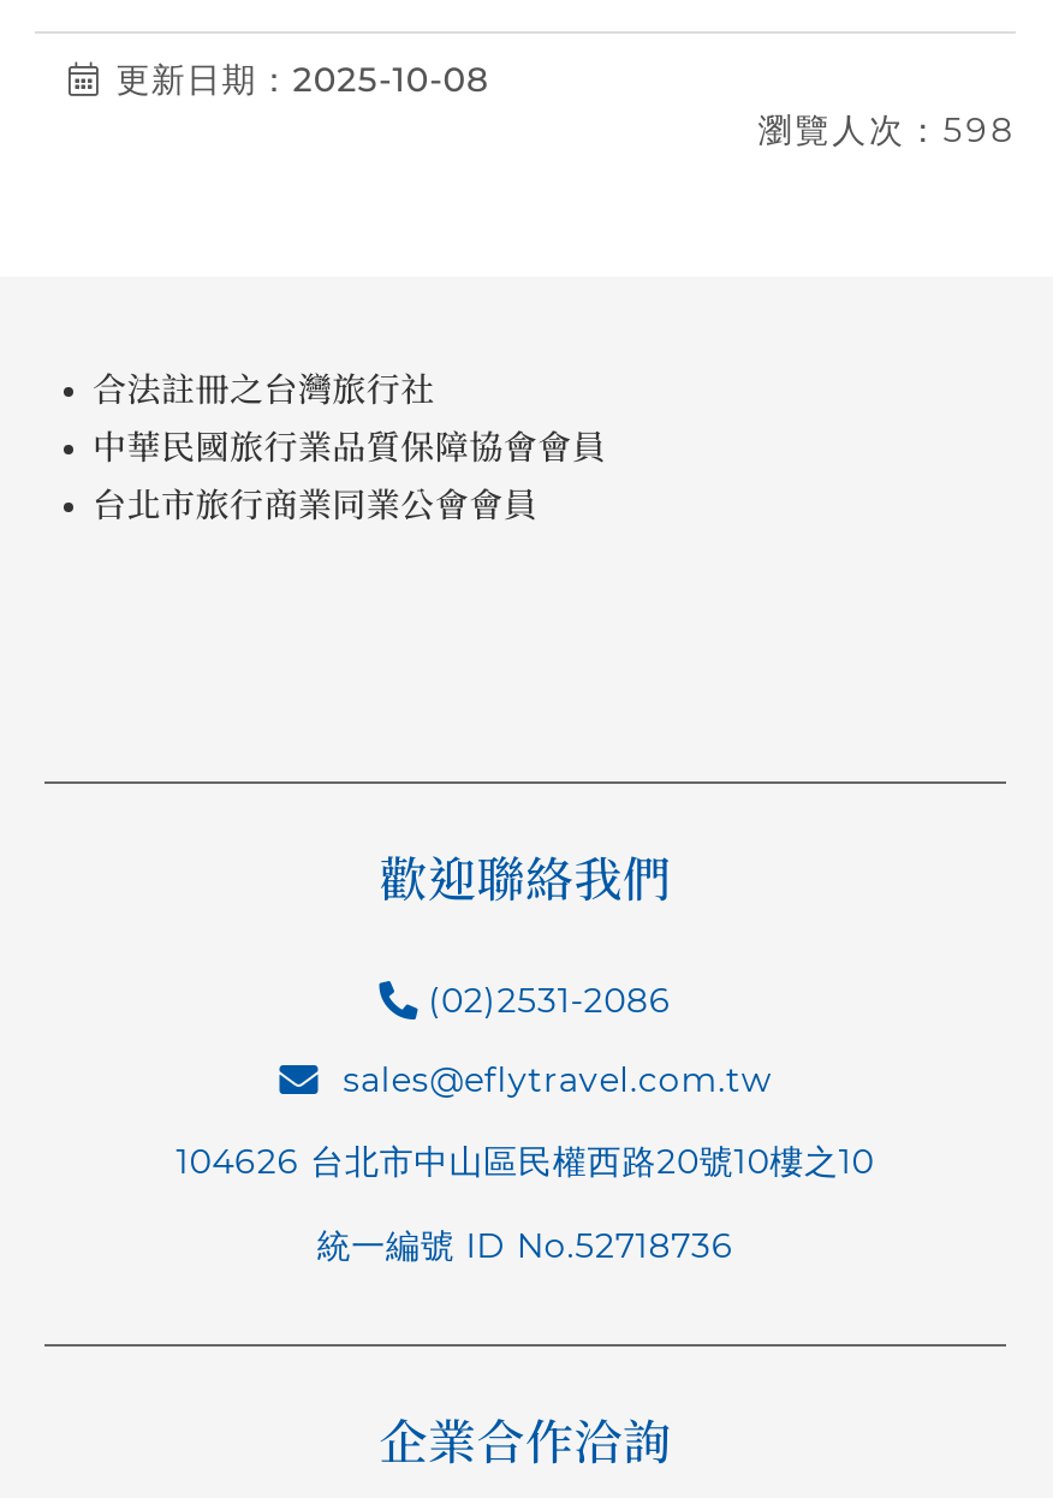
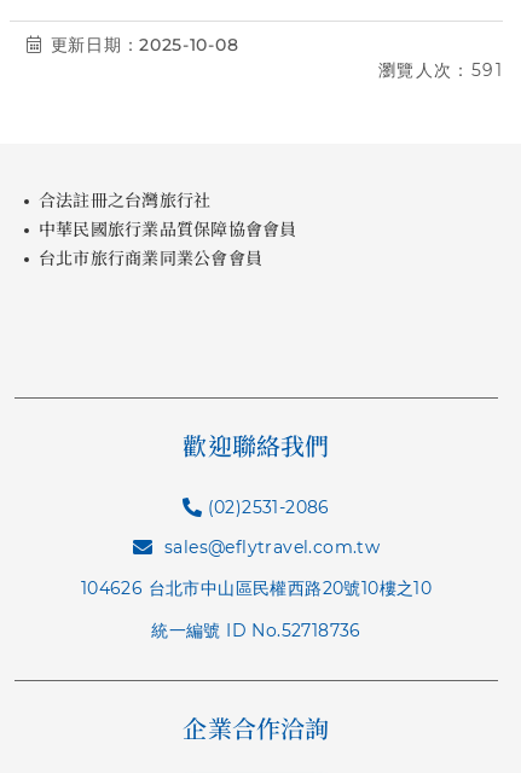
- 瀏覽人次：598
+ 瀏覽人次：591
